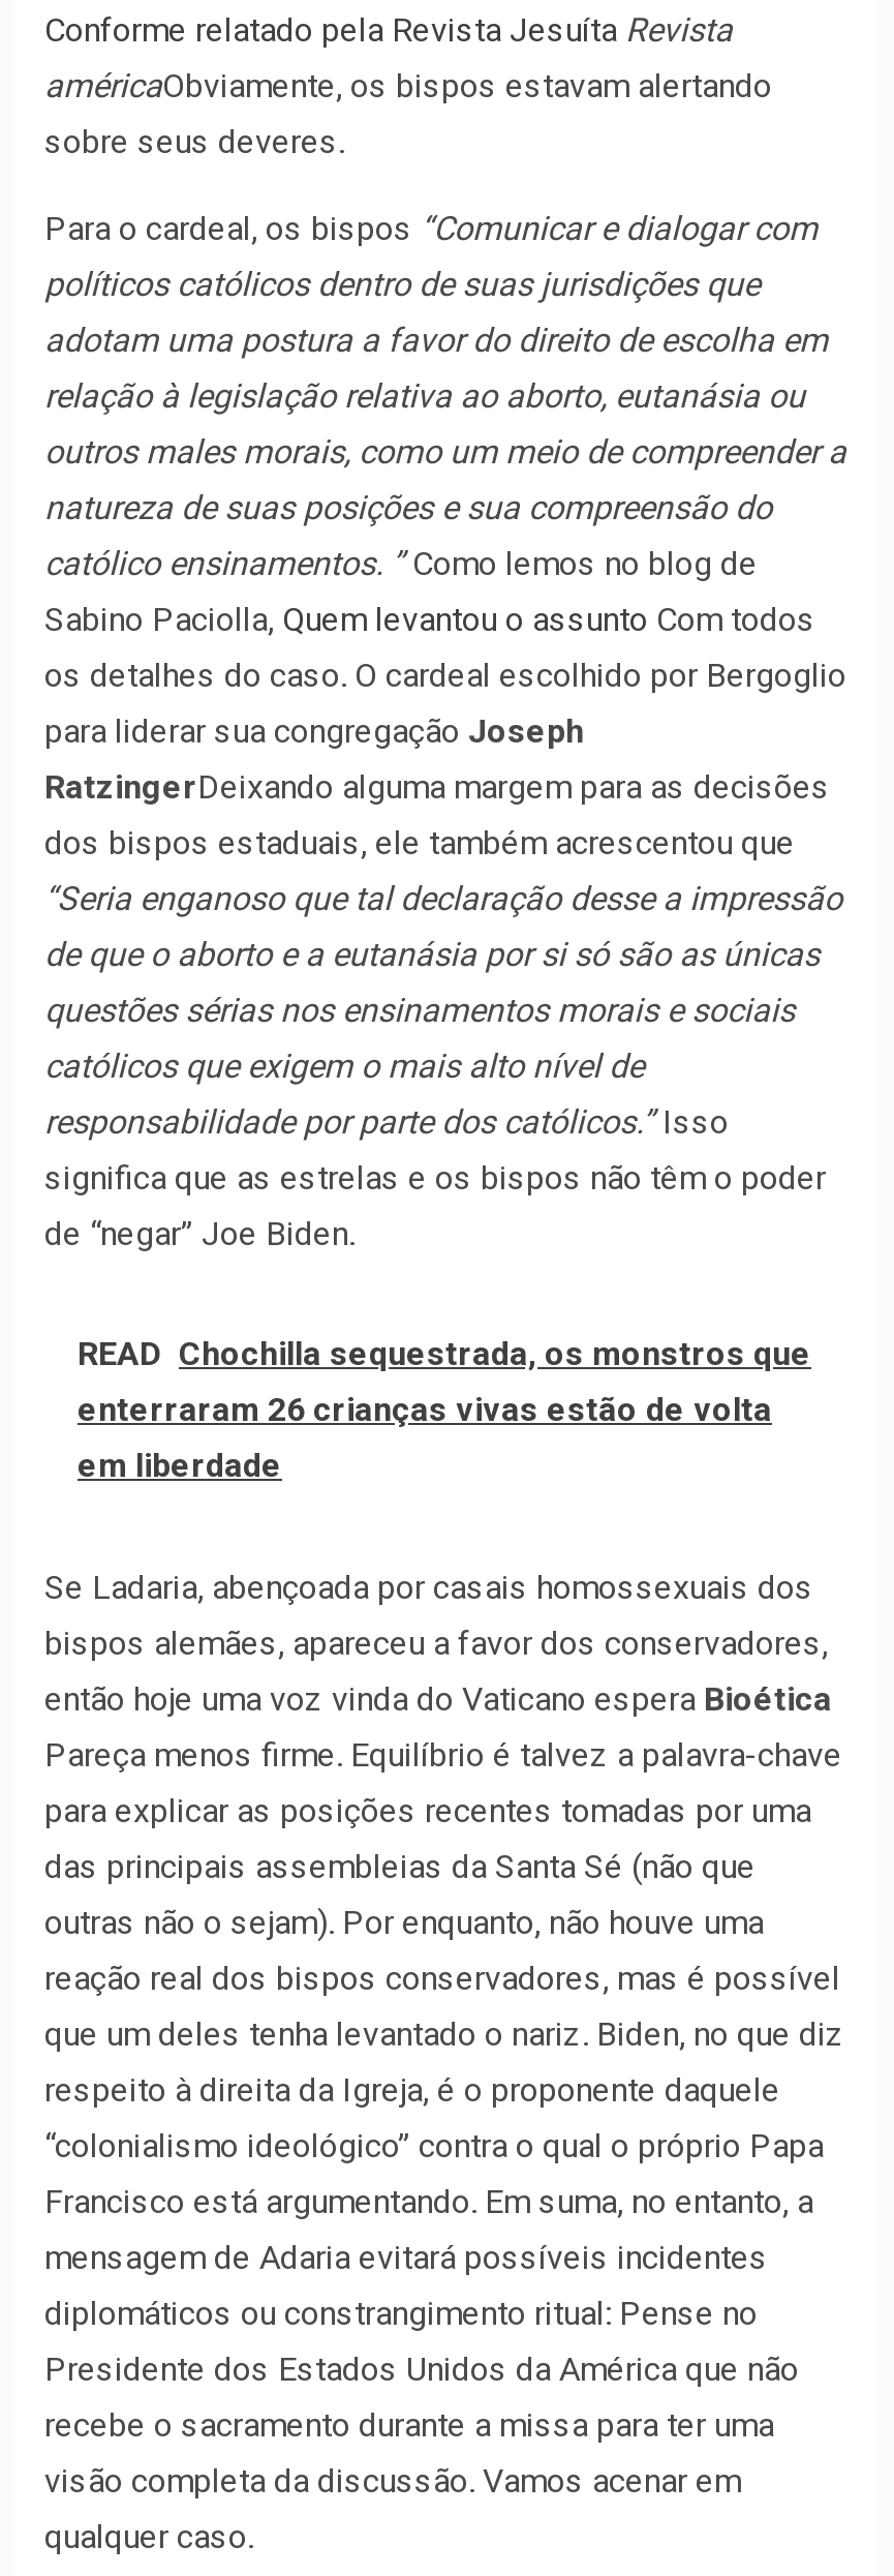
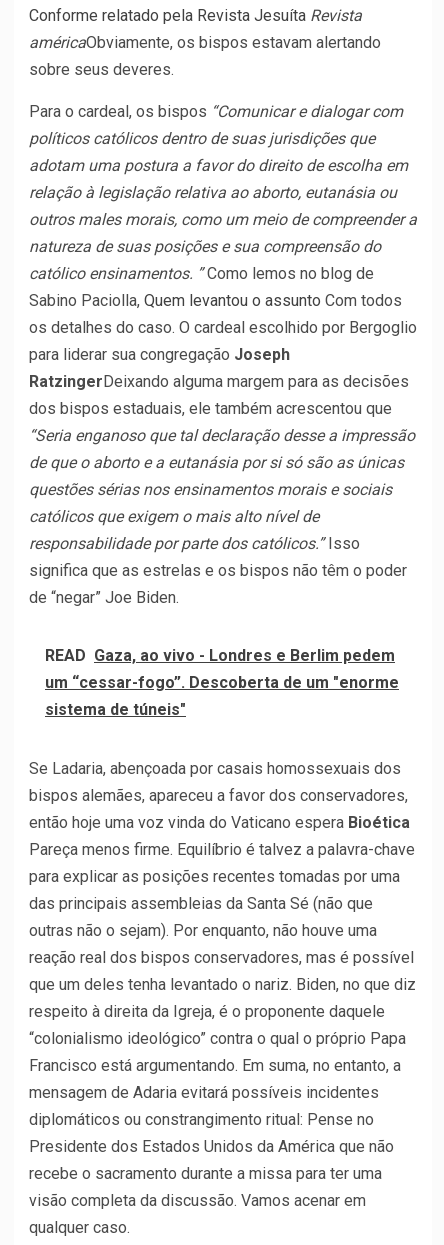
- READ Chochilla sequestrada, os monstros que
- enterraram 26 crianças vivas estão de volta
- em liberdade
+ READ Gaza, ao vivo - Londres e Berlim pedem
+ um “cessar-fogo”. Descoberta de um "enorme
+ sistema de túneis"
